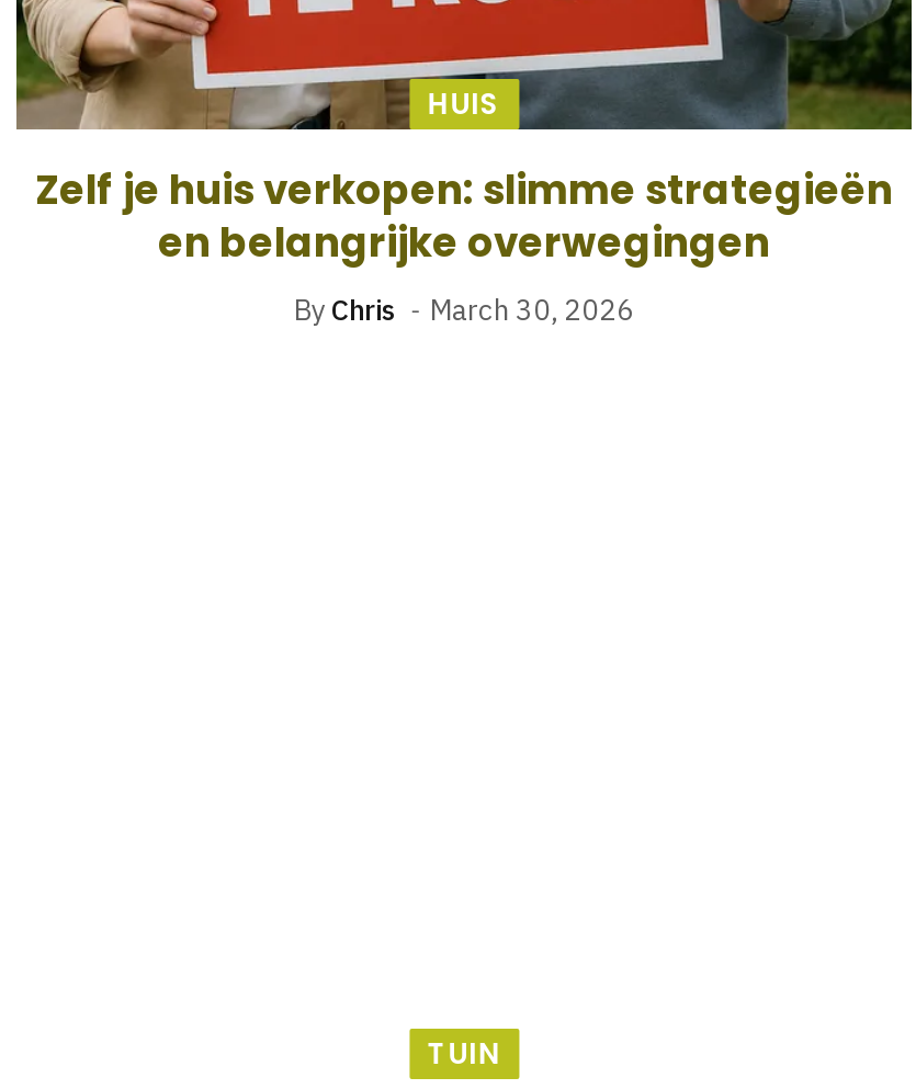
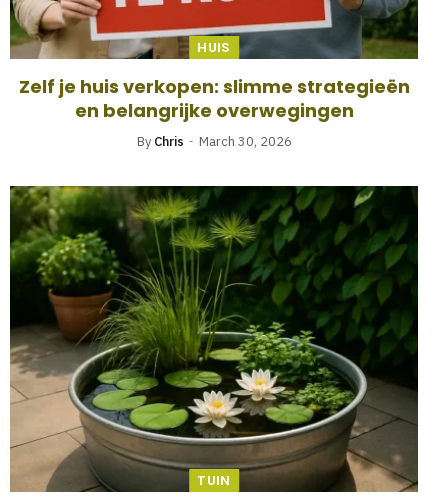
+ [image]
